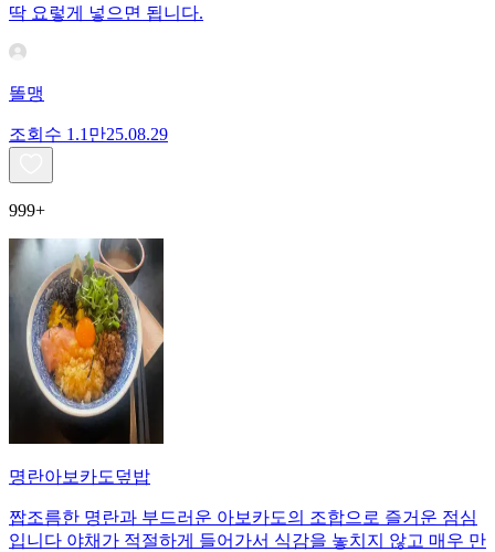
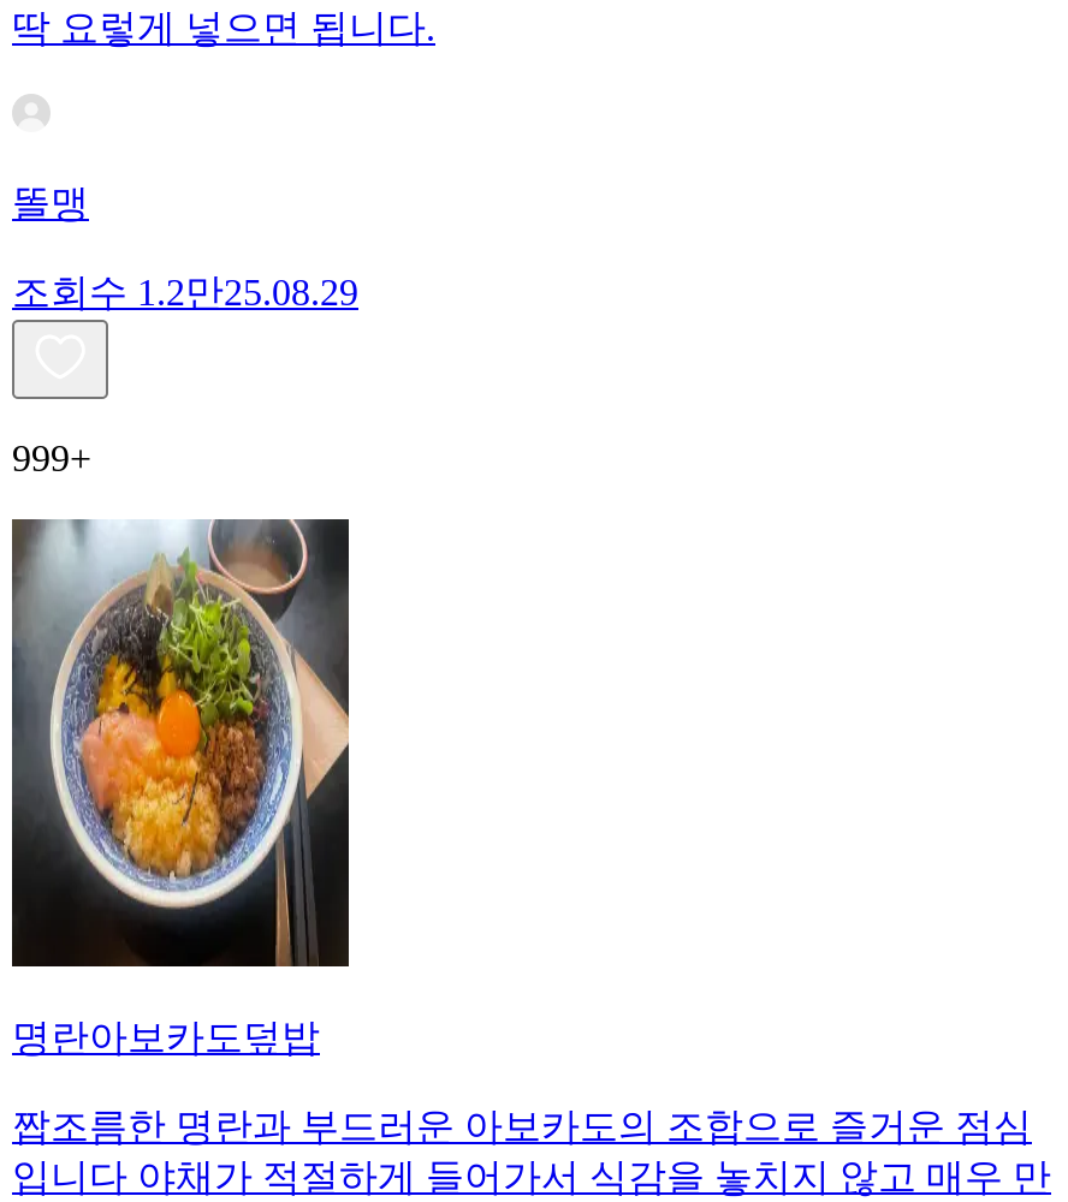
- 조회수 1.1만 25.08.29
+ 조회수 1.2만 25.08.29
